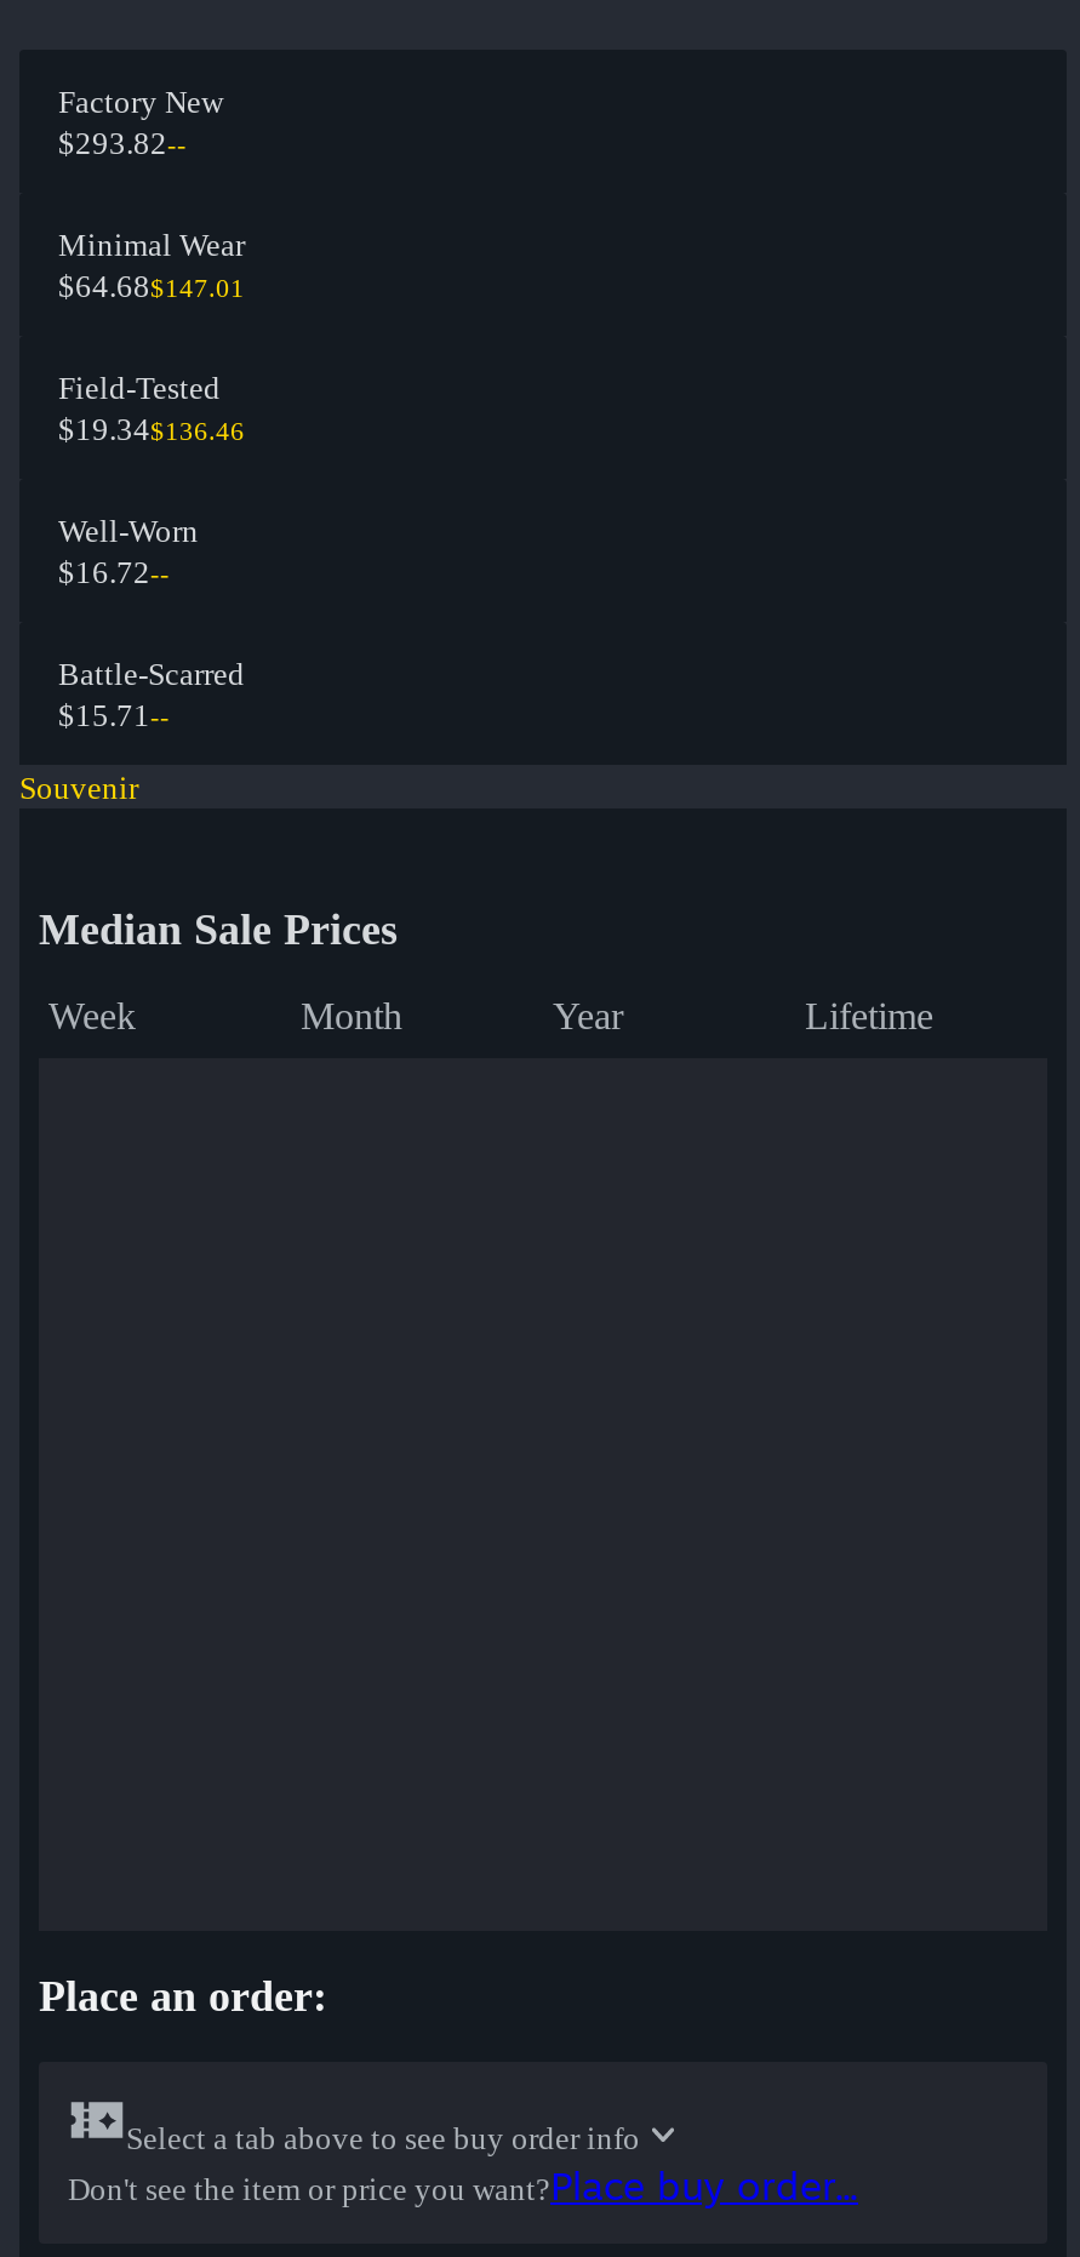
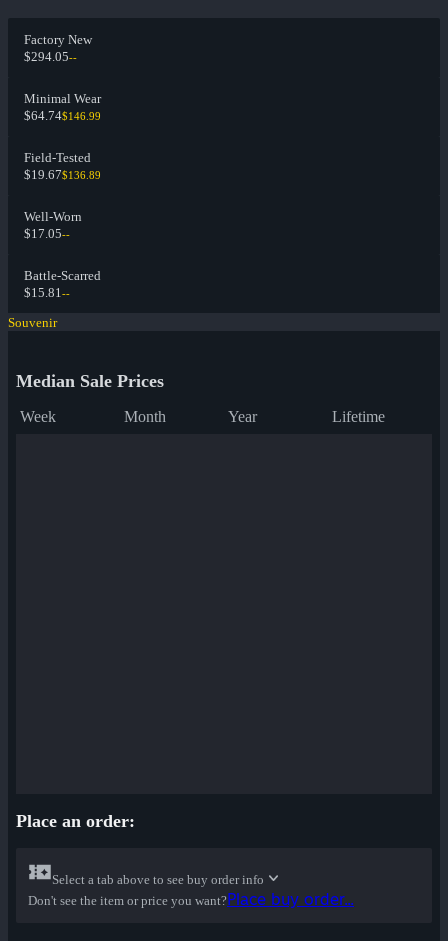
- $293.82--
+ $294.05--

- $64.68$147.01
+ $64.74$146.99

- $19.34$136.46
+ $19.67$136.89

- $16.72--
+ $17.05--

- $15.71--
+ $15.81--
